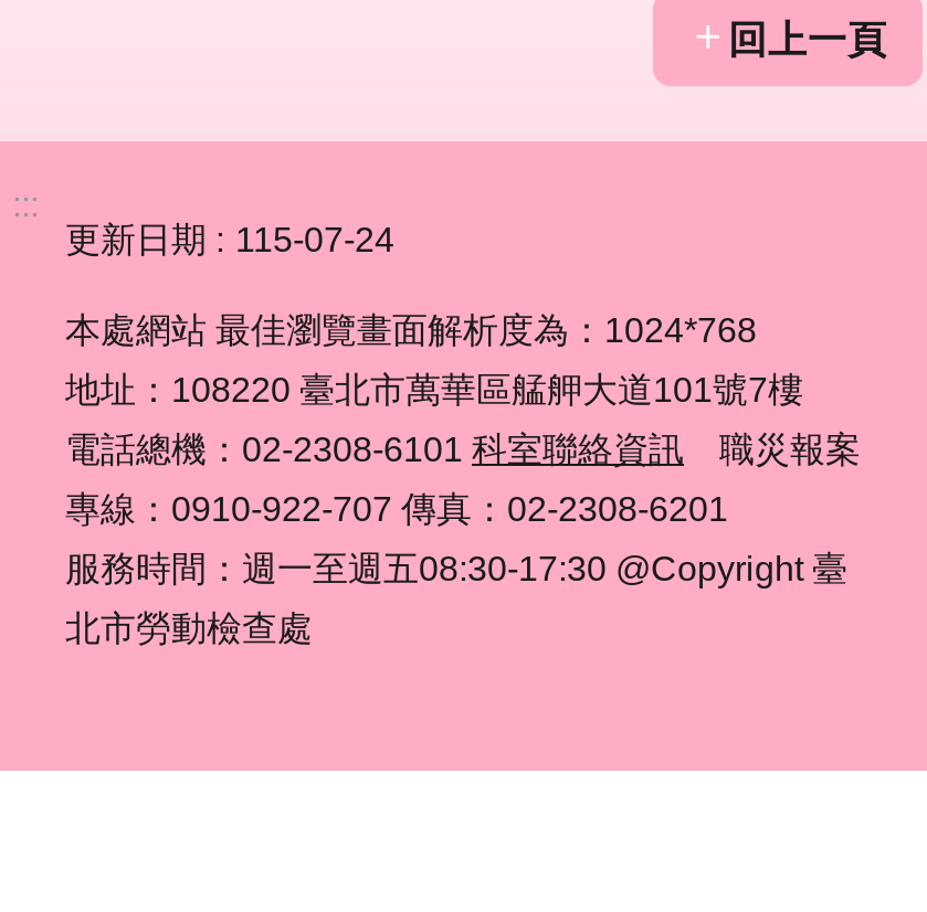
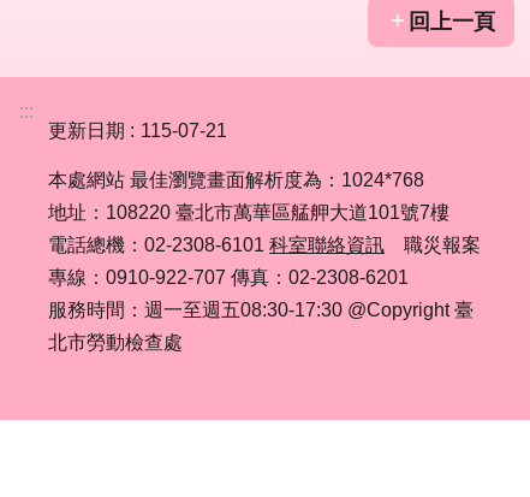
- 更新日期 115-07-24
+ 更新日期 115-07-21
